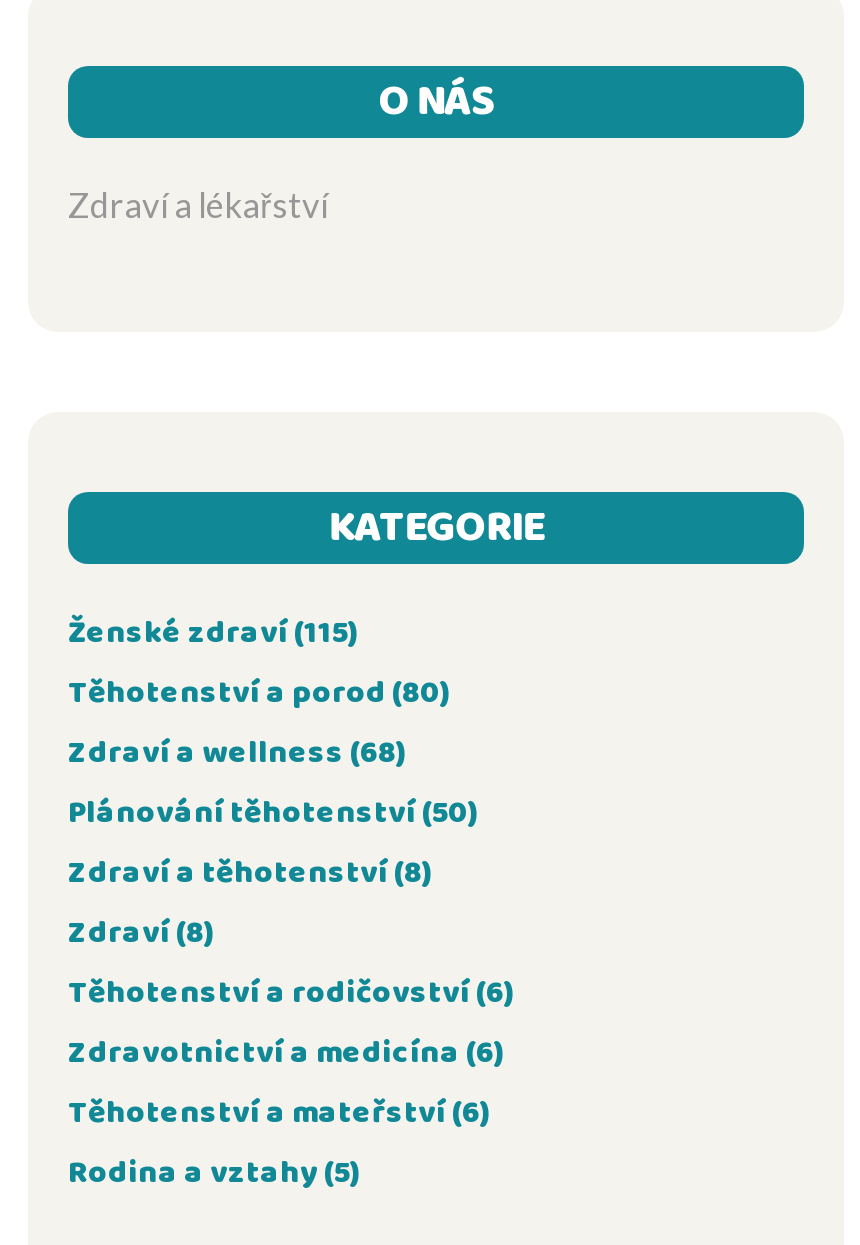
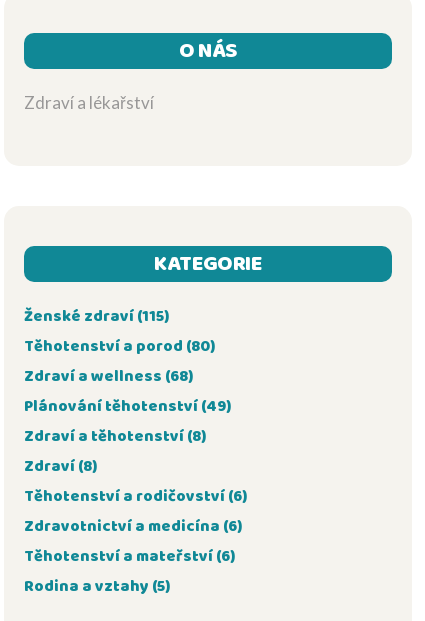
- Plánování těhotenství(50)
+ Plánování těhotenství(49)
